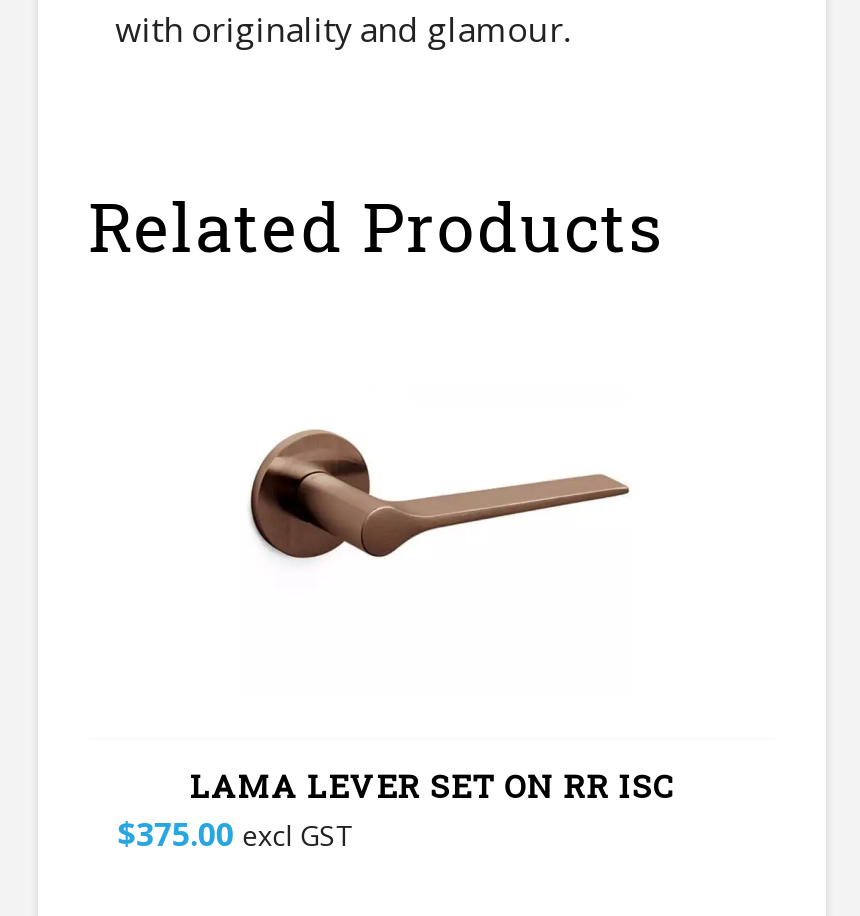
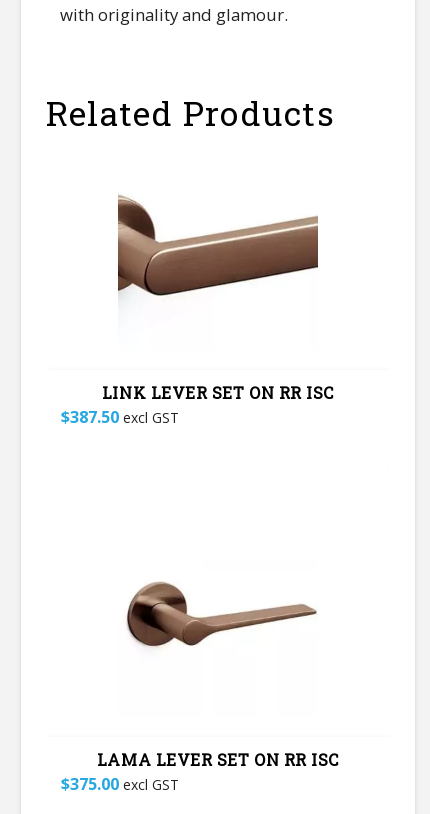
+ LINK LEVER SET ON RR ISC
+ $387.50 excl GST

+ [image]
